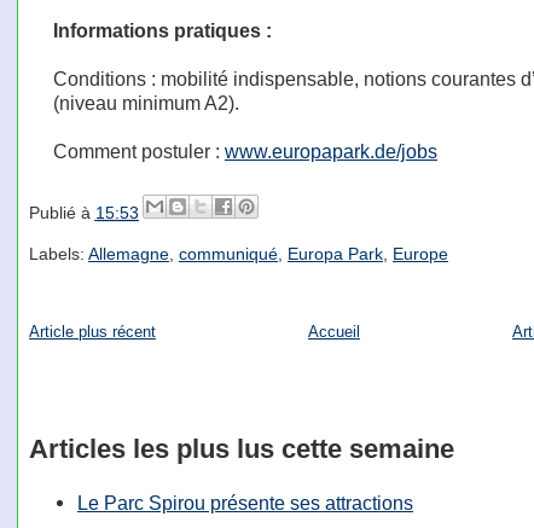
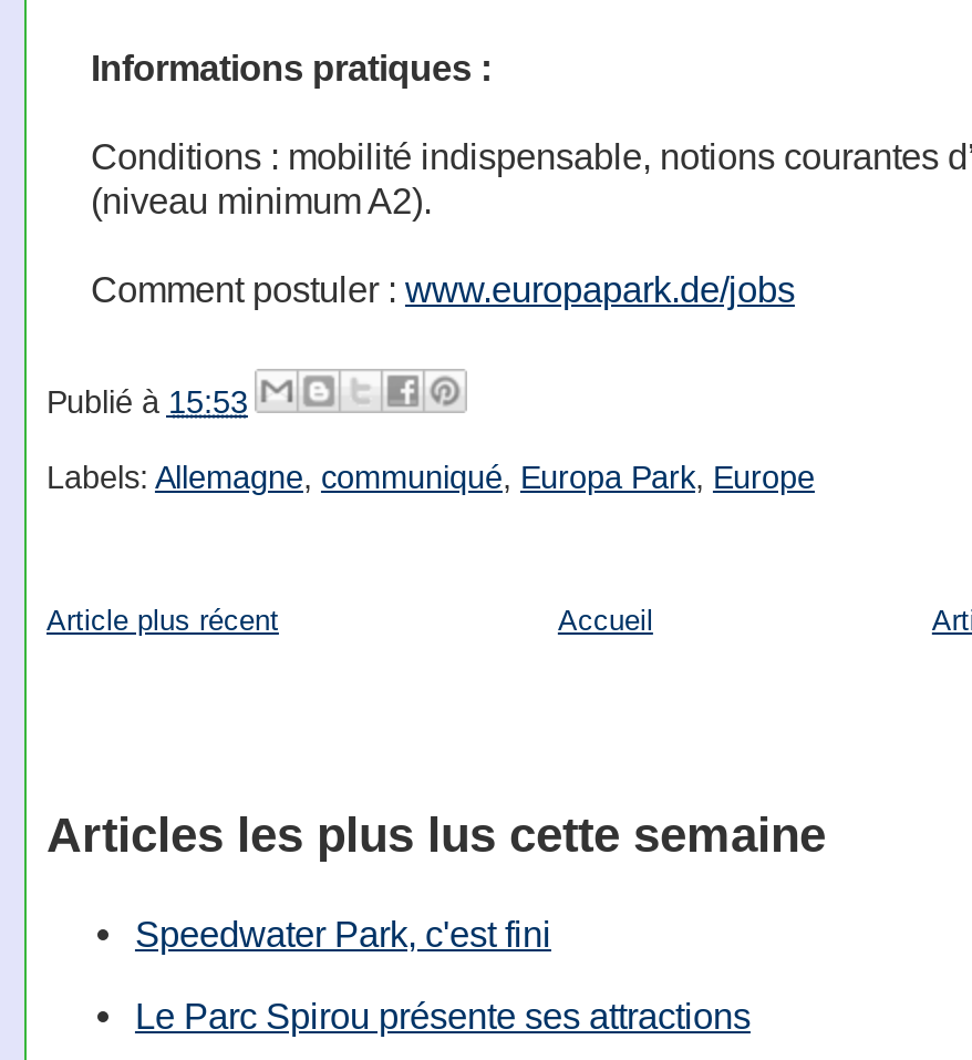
+ Speedwater Park, c'est fini
